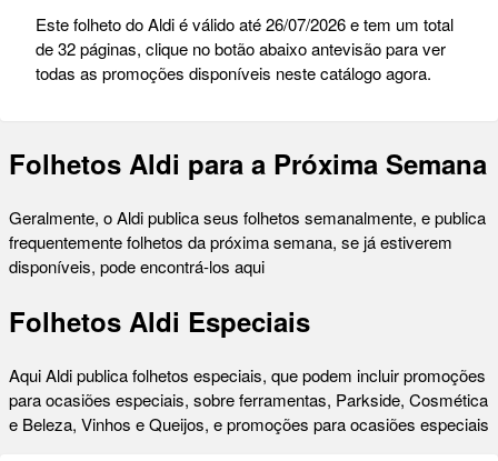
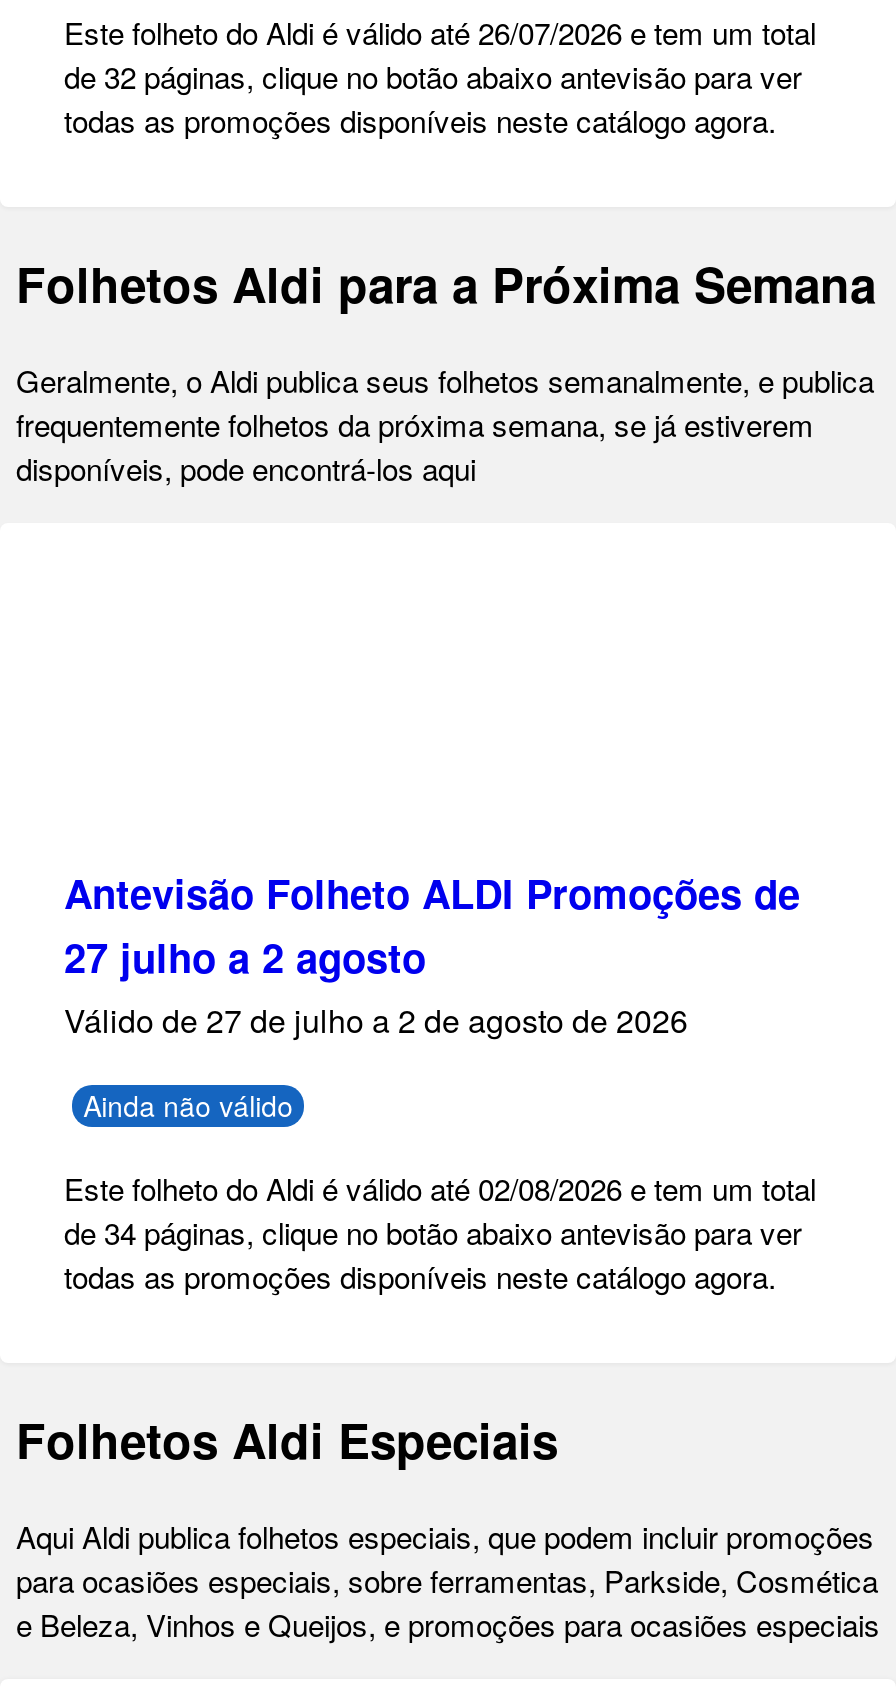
+ Antevisão Folheto ALDI Promoções de
+ 27 julho a 2 agosto
+ Válido de 27 de julho a 2 de agosto de 2026
+ Ainda não válido
+ Este folheto do Aldi é válido até 02/08/2026 e tem um total
+ de 34 páginas, clique no botão abaixo antevisão para ver
+ todas as promoções disponíveis neste catálogo agora.
